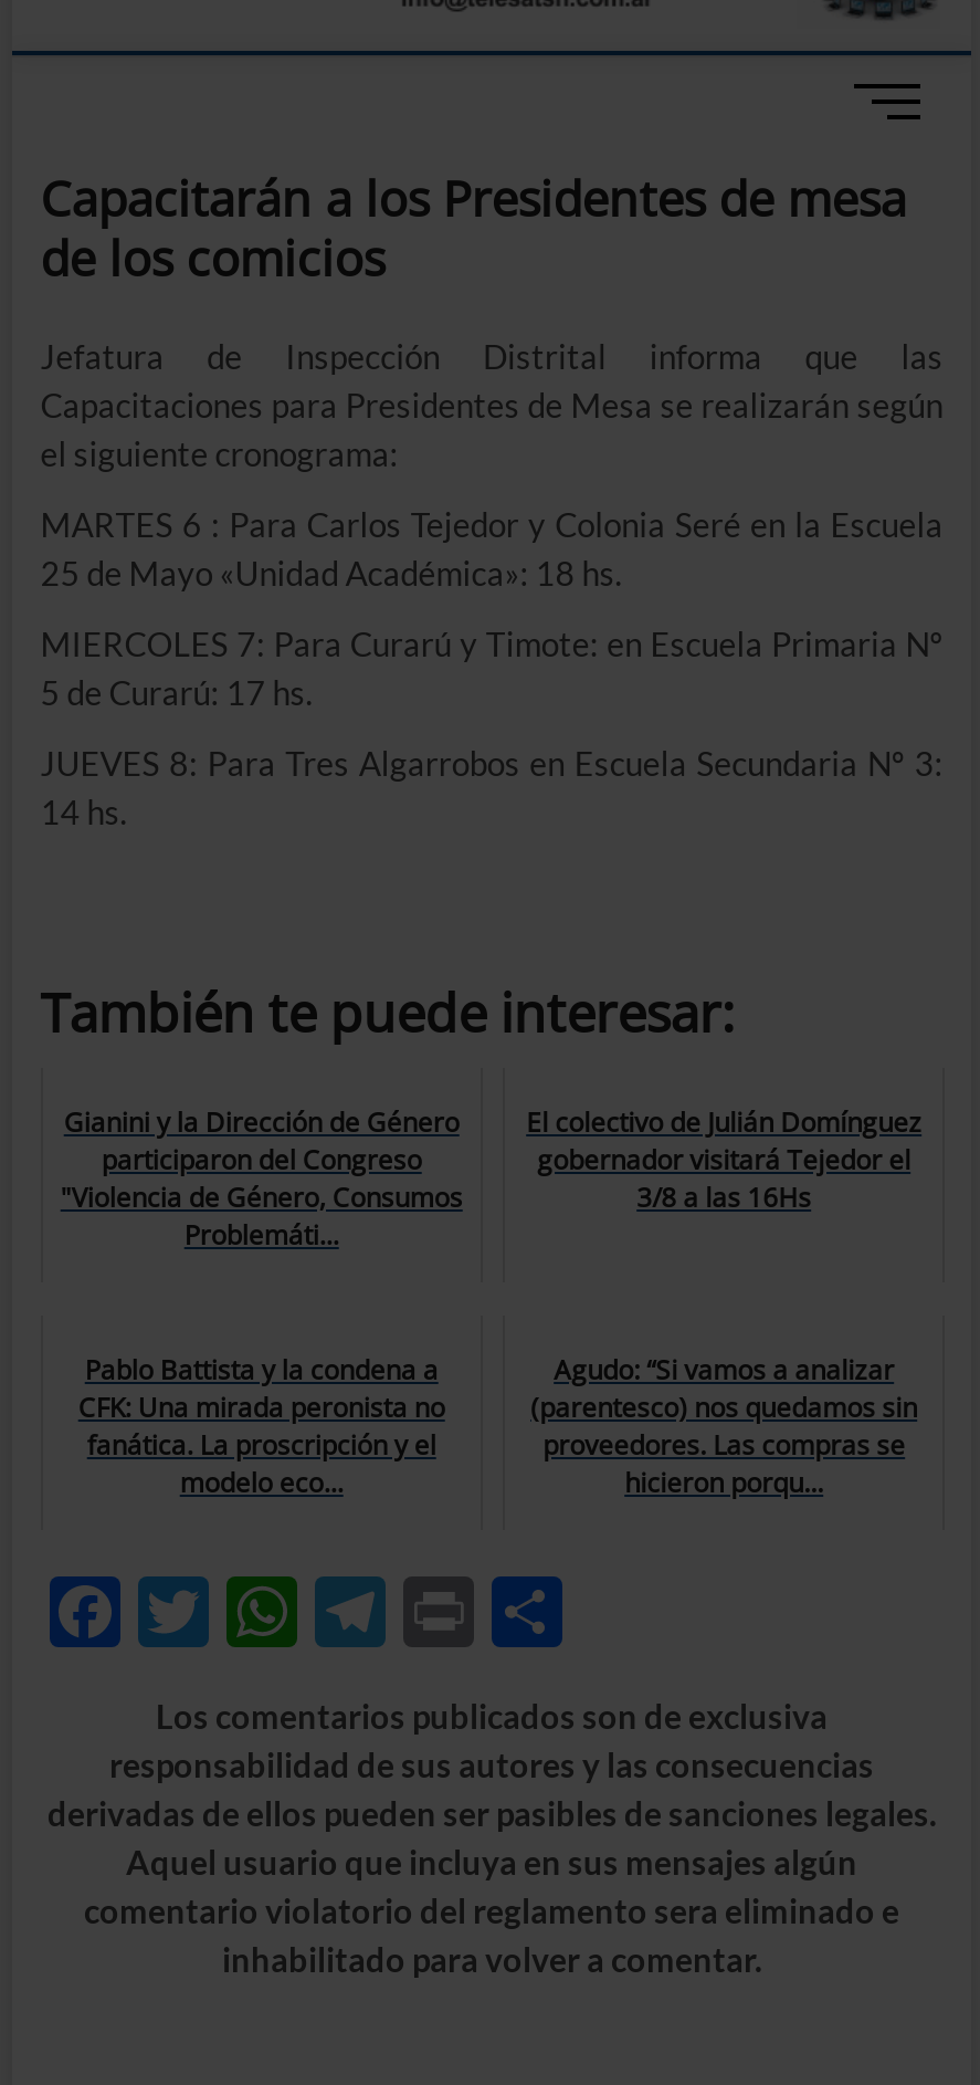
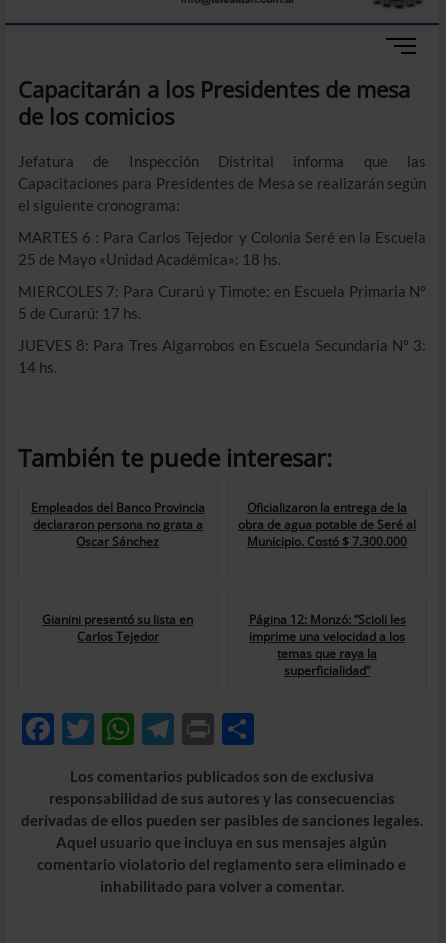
- Gianini y la Dirección de Género
- participaron del Congreso
- "Violencia de Género, Consumos
- Problemáti...
+ Empleados del Banco Provincia
+ declararon persona no grata a
+ Oscar Sánchez

- El colectivo de Julián Domínguez
- gobernador visitará Tejedor el
- 3/8 a las 16Hs
+ Oficializaron la entrega de la
+ obra de agua potable de Seré al
+ Municipio. Costó $ 7.300.000

- Pablo Battista y la condena a
- CFK: Una mirada peronista no
- fanática. La proscripción y el
- modelo eco...
+ Gianini presentó su lista en
+ Carlos Tejedor

- Agudo: “Si vamos a analizar
- (parentesco) nos quedamos sin
- proveedores. Las compras se
- hicieron porqu...
+ Página 12: Monzó: “Scioli les
+ imprime una velocidad a los
+ temas que raya la
+ superficialidad”
